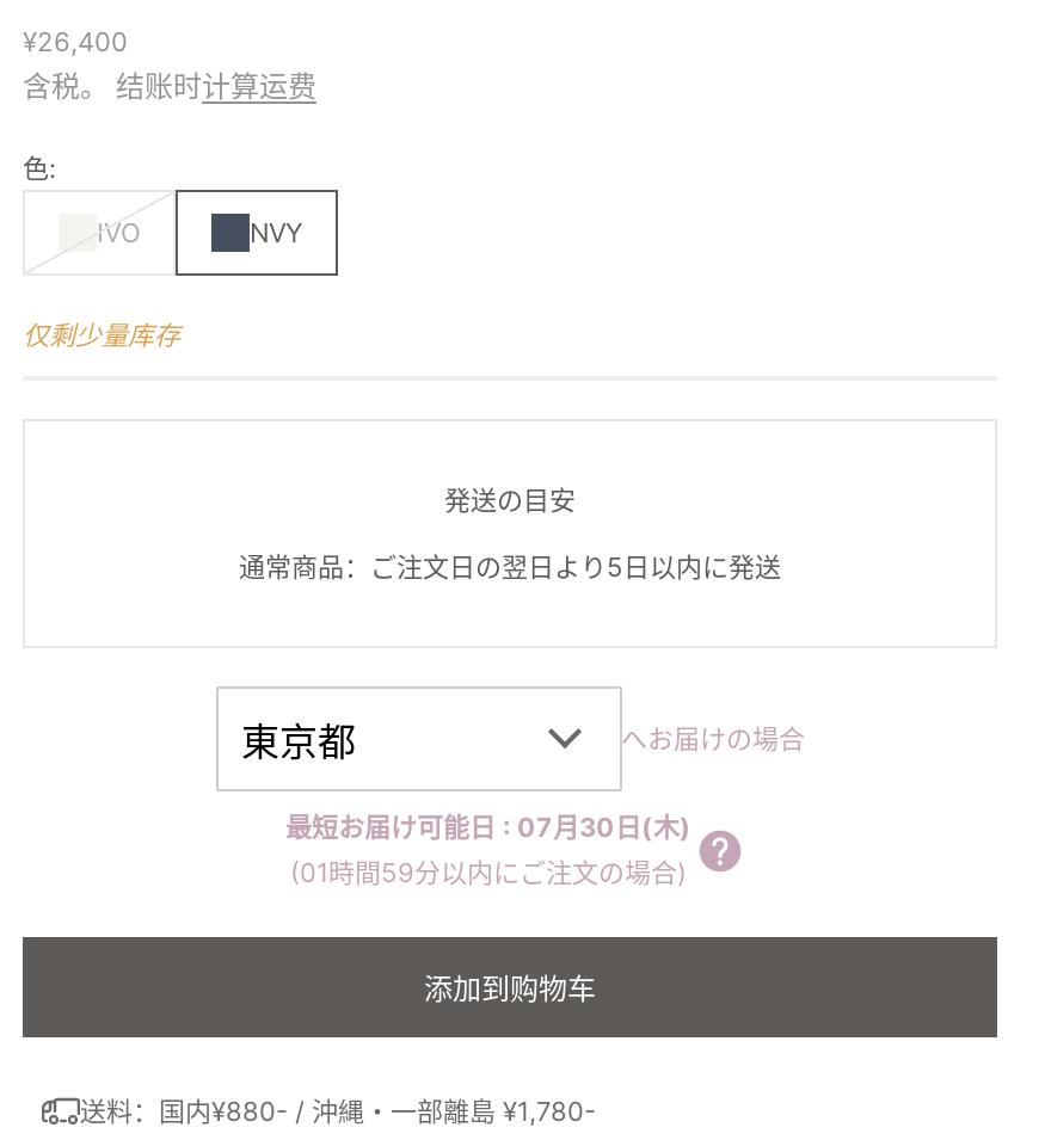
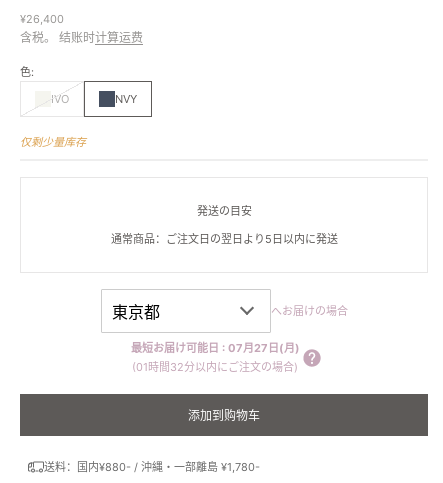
- 最短お届け可能日: 07月30日(木)
+ 最短お届け可能日: 07月27日(月)

- (01時間59分以内にご注文の場合)
+ (01時間32分以内にご注文の場合)
